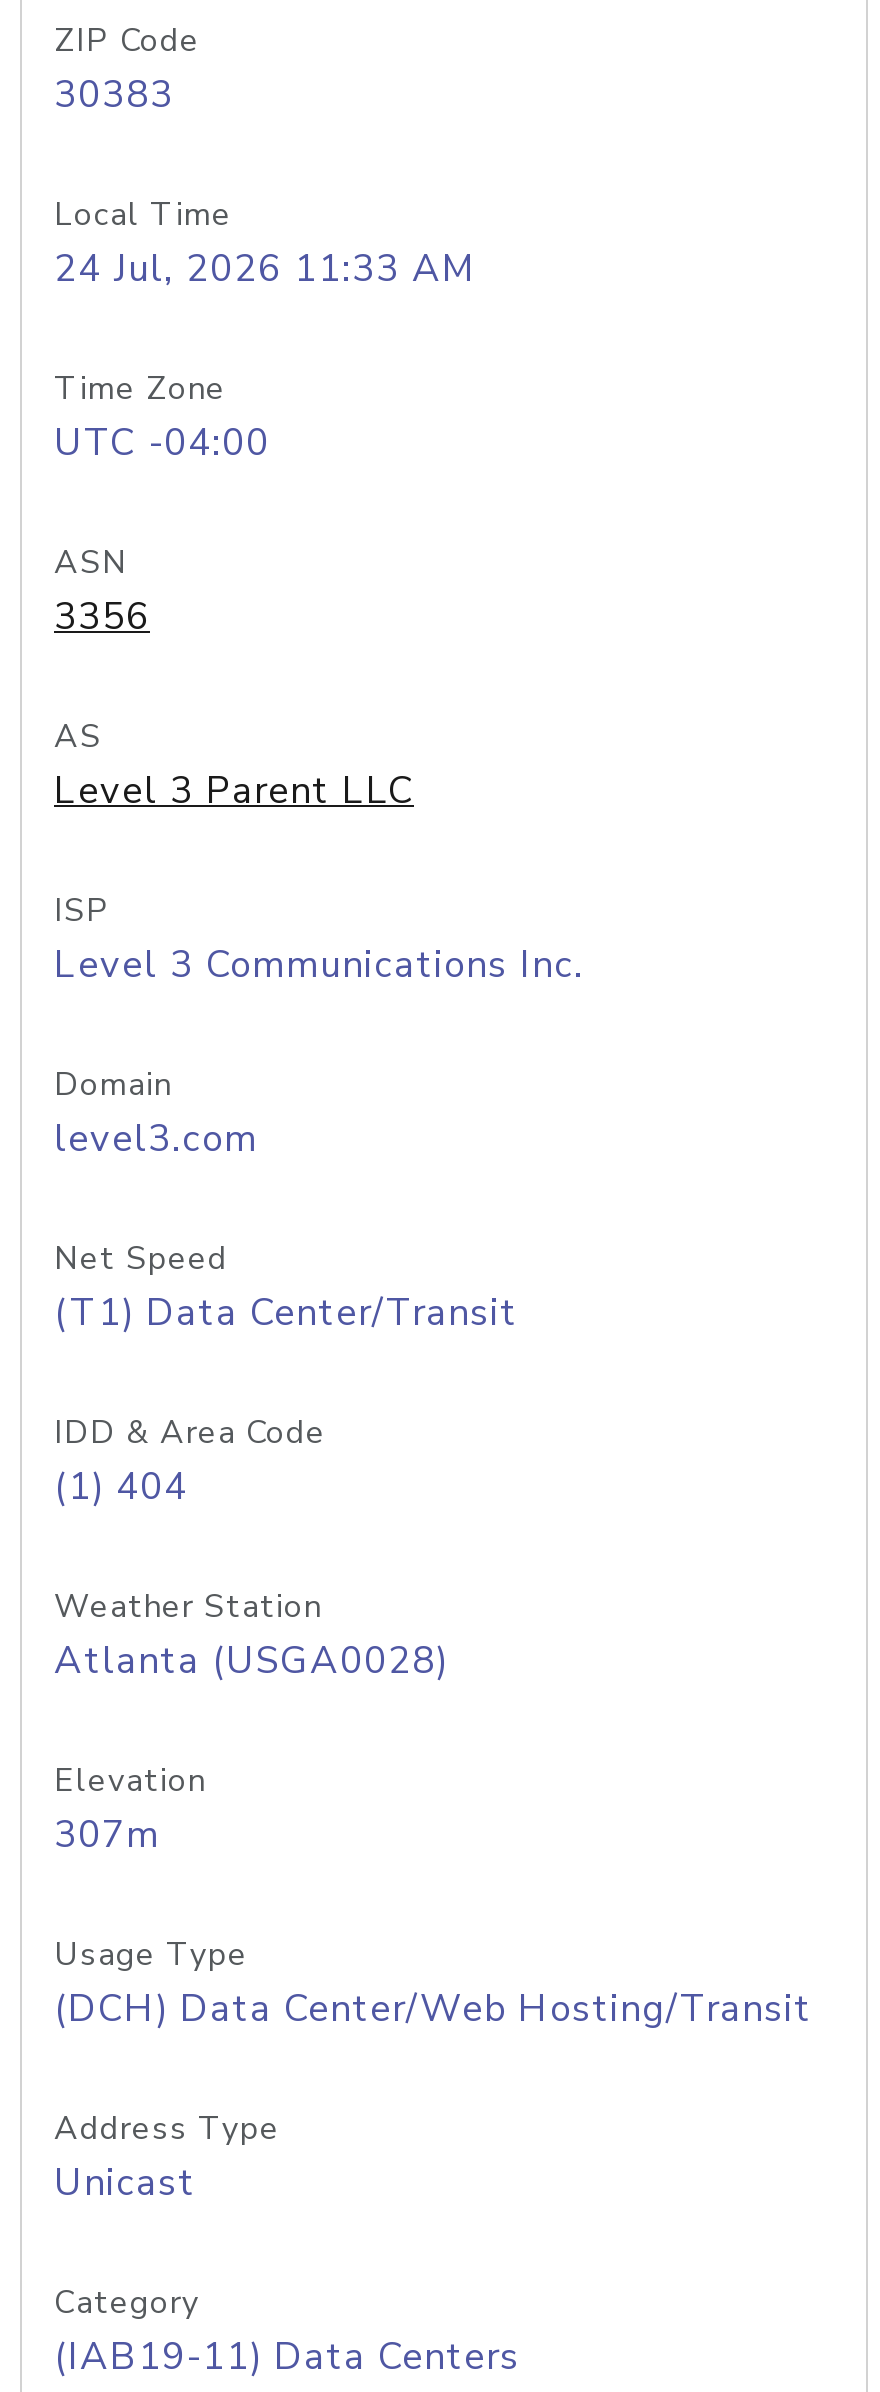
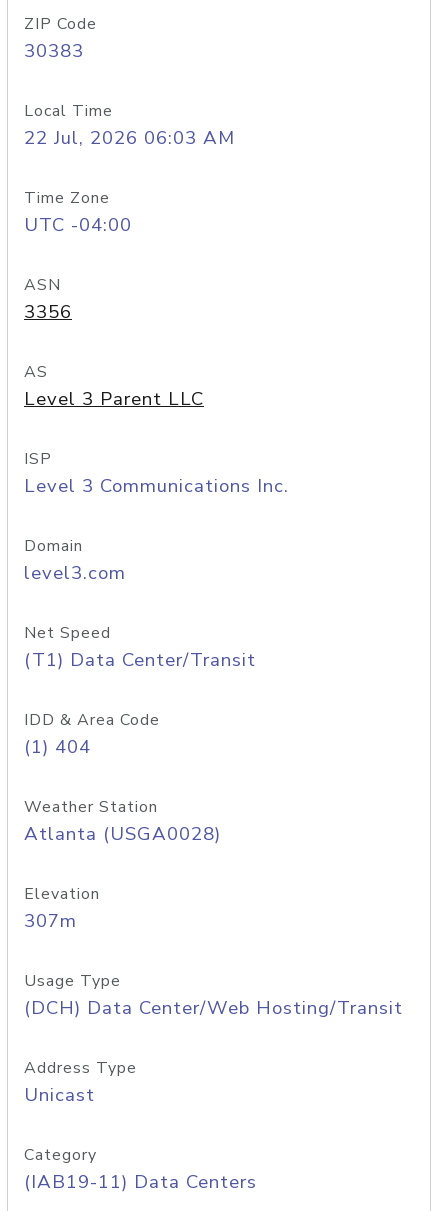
- 24 Jul, 2026 11:33 AM
+ 22 Jul, 2026 06:03 AM
